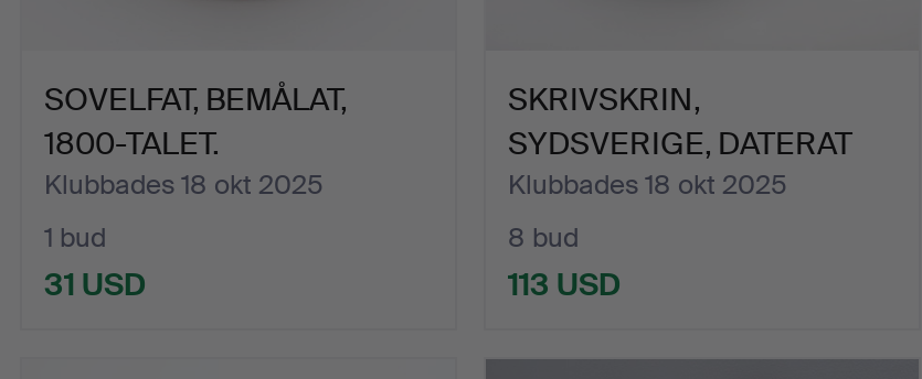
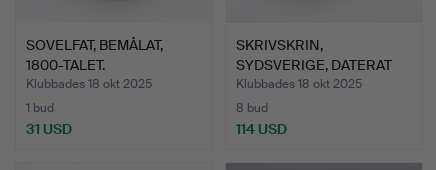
- 113 USD
+ 114 USD
